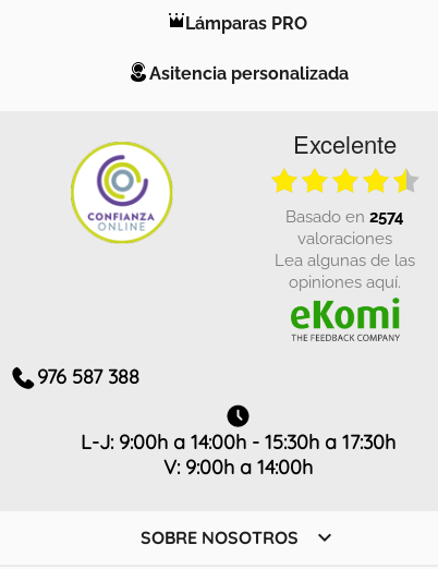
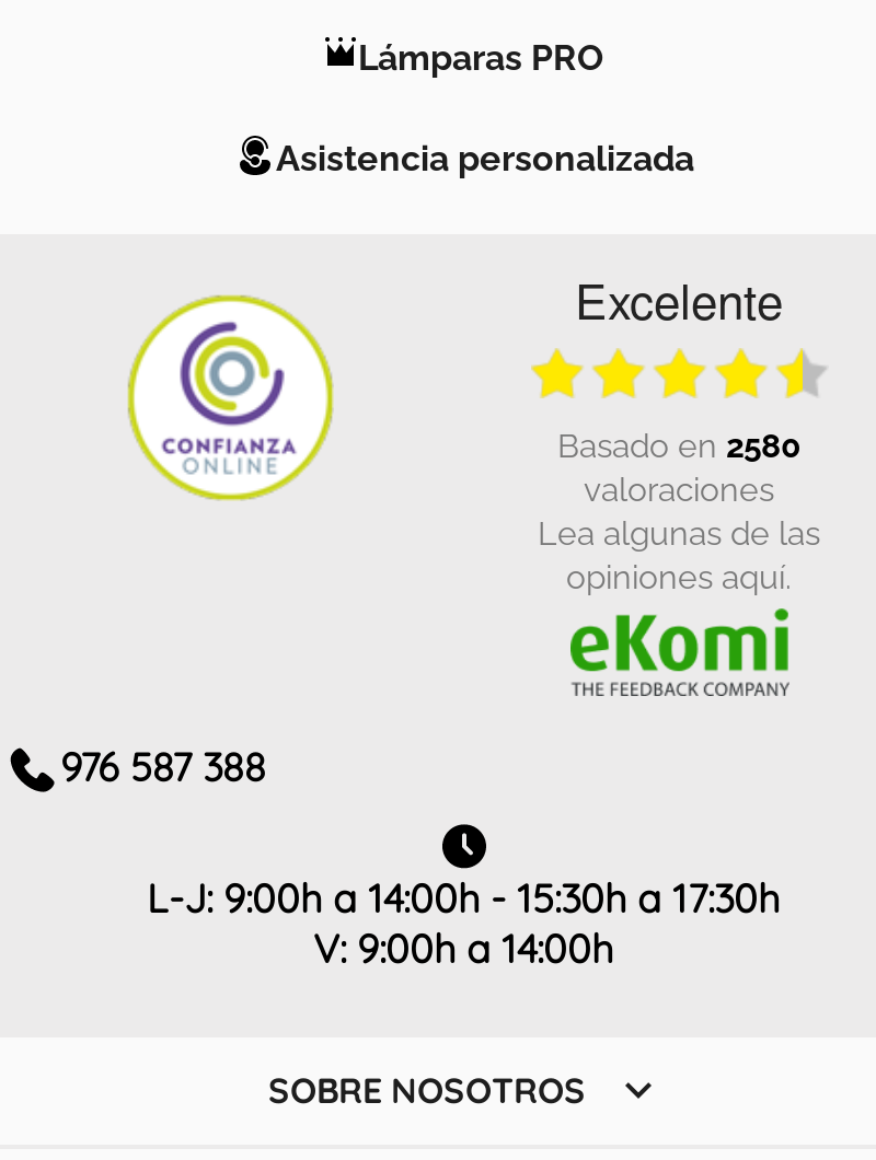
- Asitencia personalizada
+ Asistencia personalizada

- basado en 2574
+ basado en 2580
